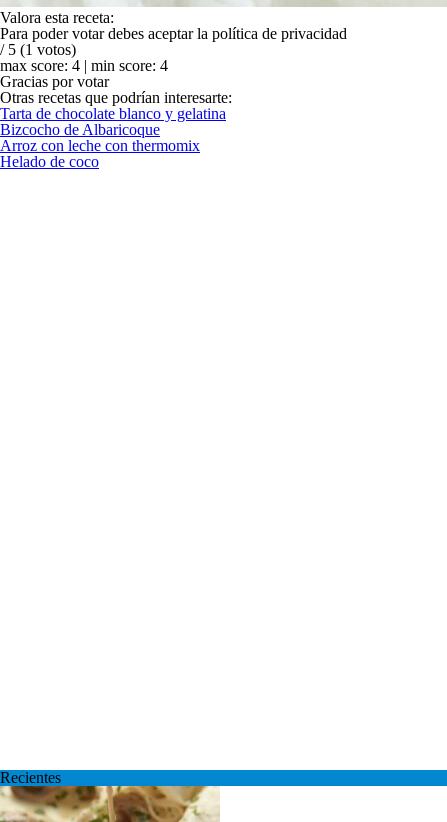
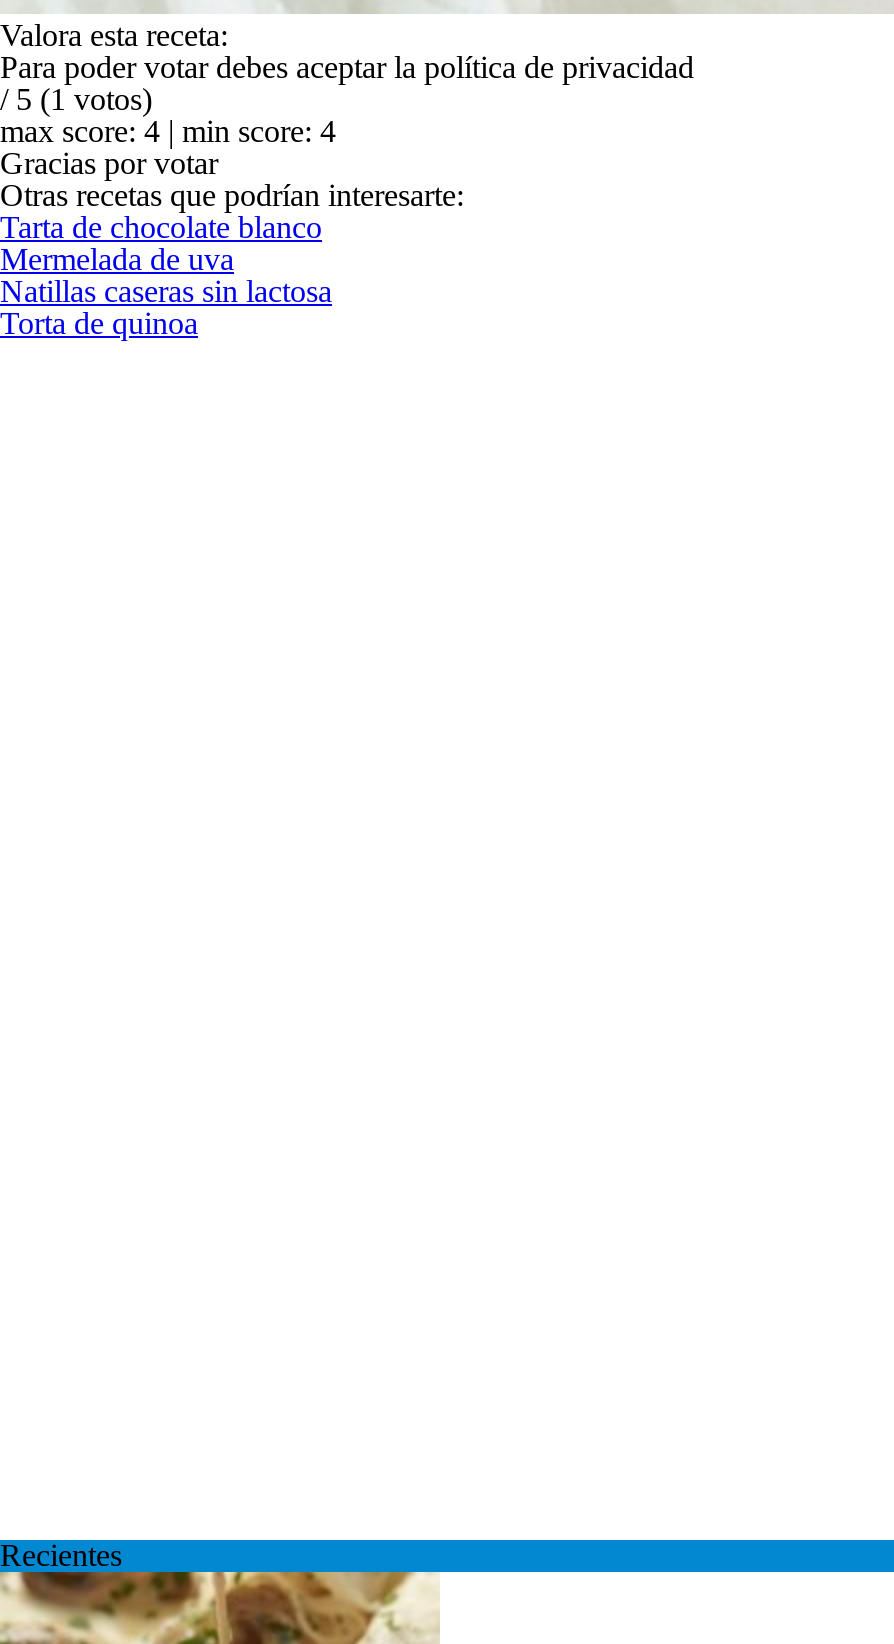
- Tarta de chocolate blanco y gelatina
- Bizcocho de Albaricoque
- Arroz con leche con thermomix
- Helado de coco
+ Tarta de chocolate blanco
+ Mermelada de uva
+ Natillas caseras sin lactosa
+ Torta de quinoa
